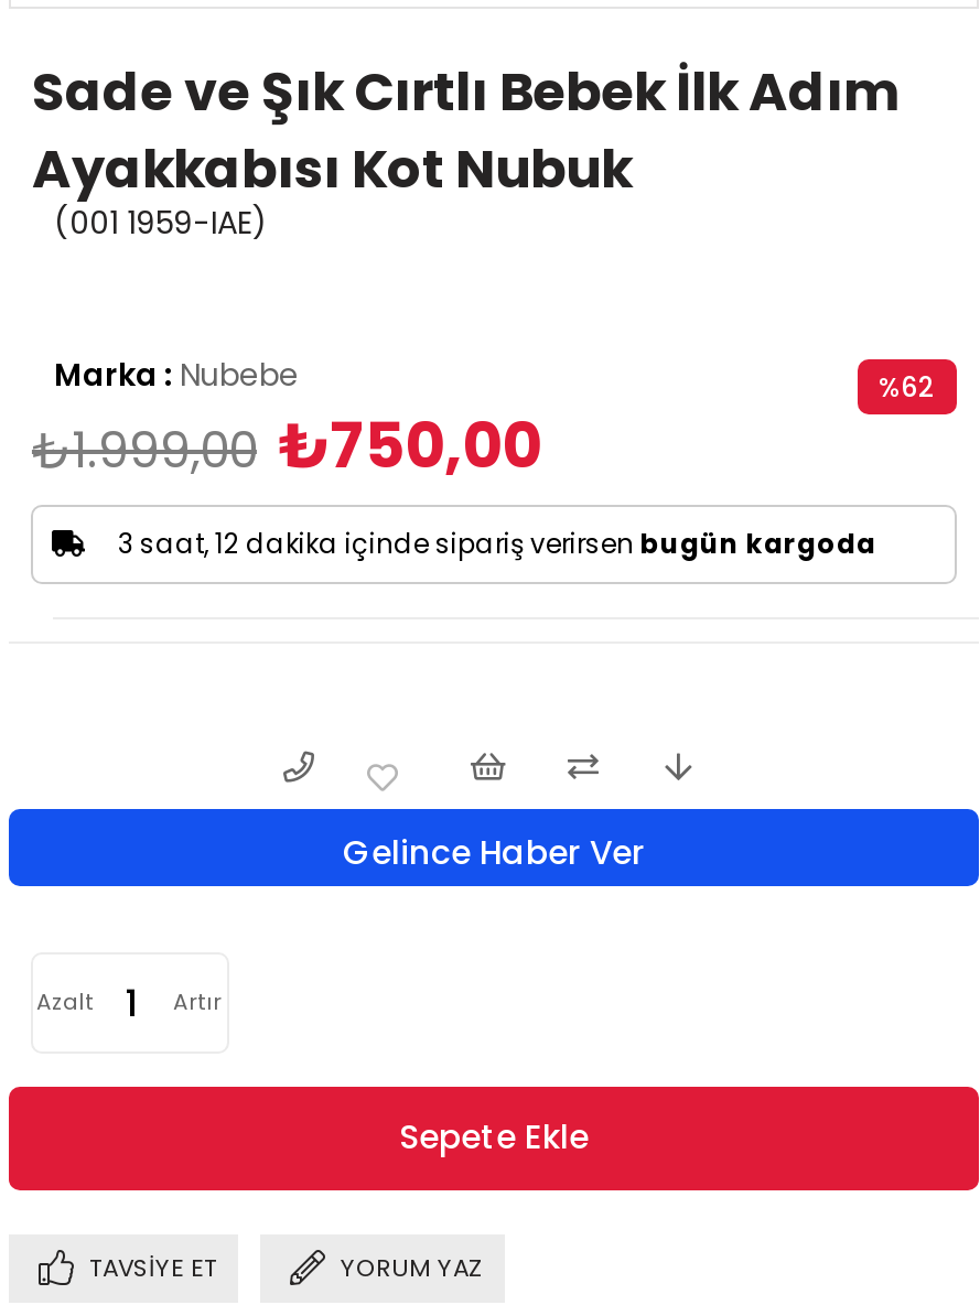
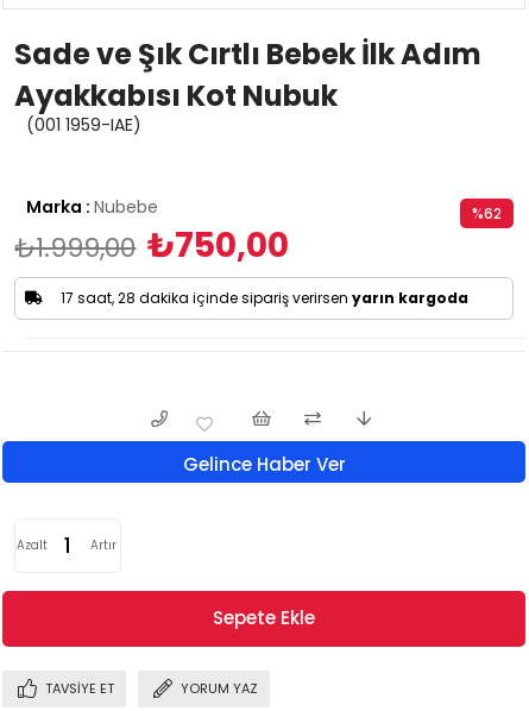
- 3 saat, 12 dakika içinde sipariş verirsen bugün kargoda
+ 17 saat, 28 dakika içinde sipariş verirsen yarın kargoda
